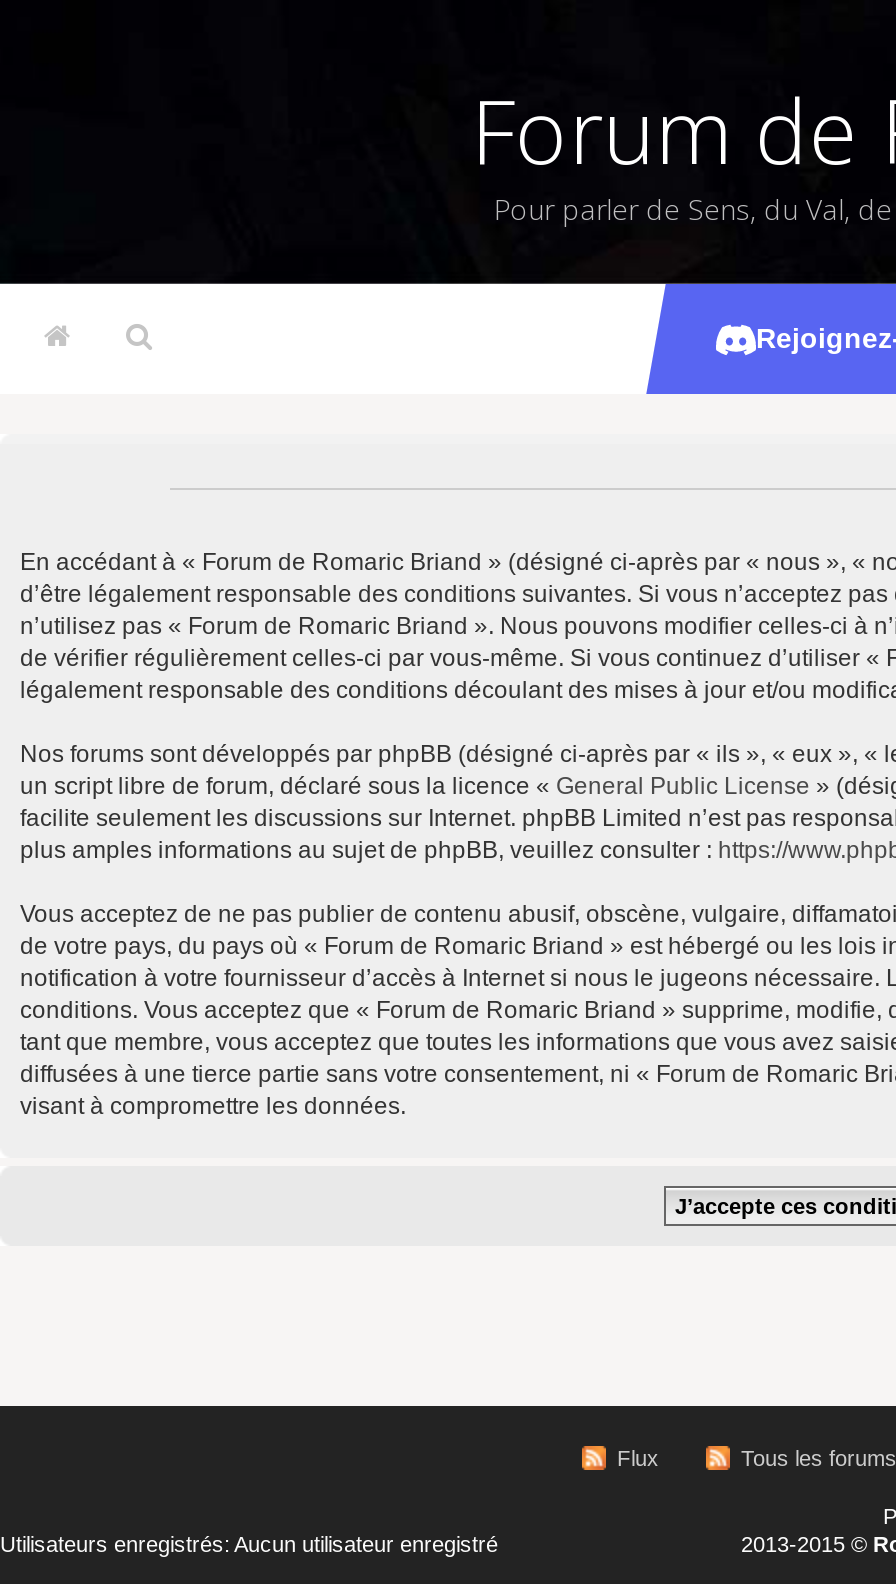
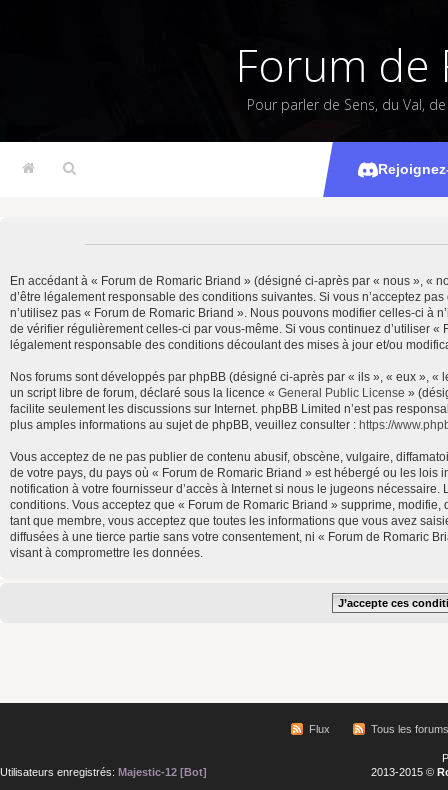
- Utilisateurs enregistrés: Aucun utilisateur enregistré
+ Utilisateurs enregistrés: Majestic-12 [Bot]
